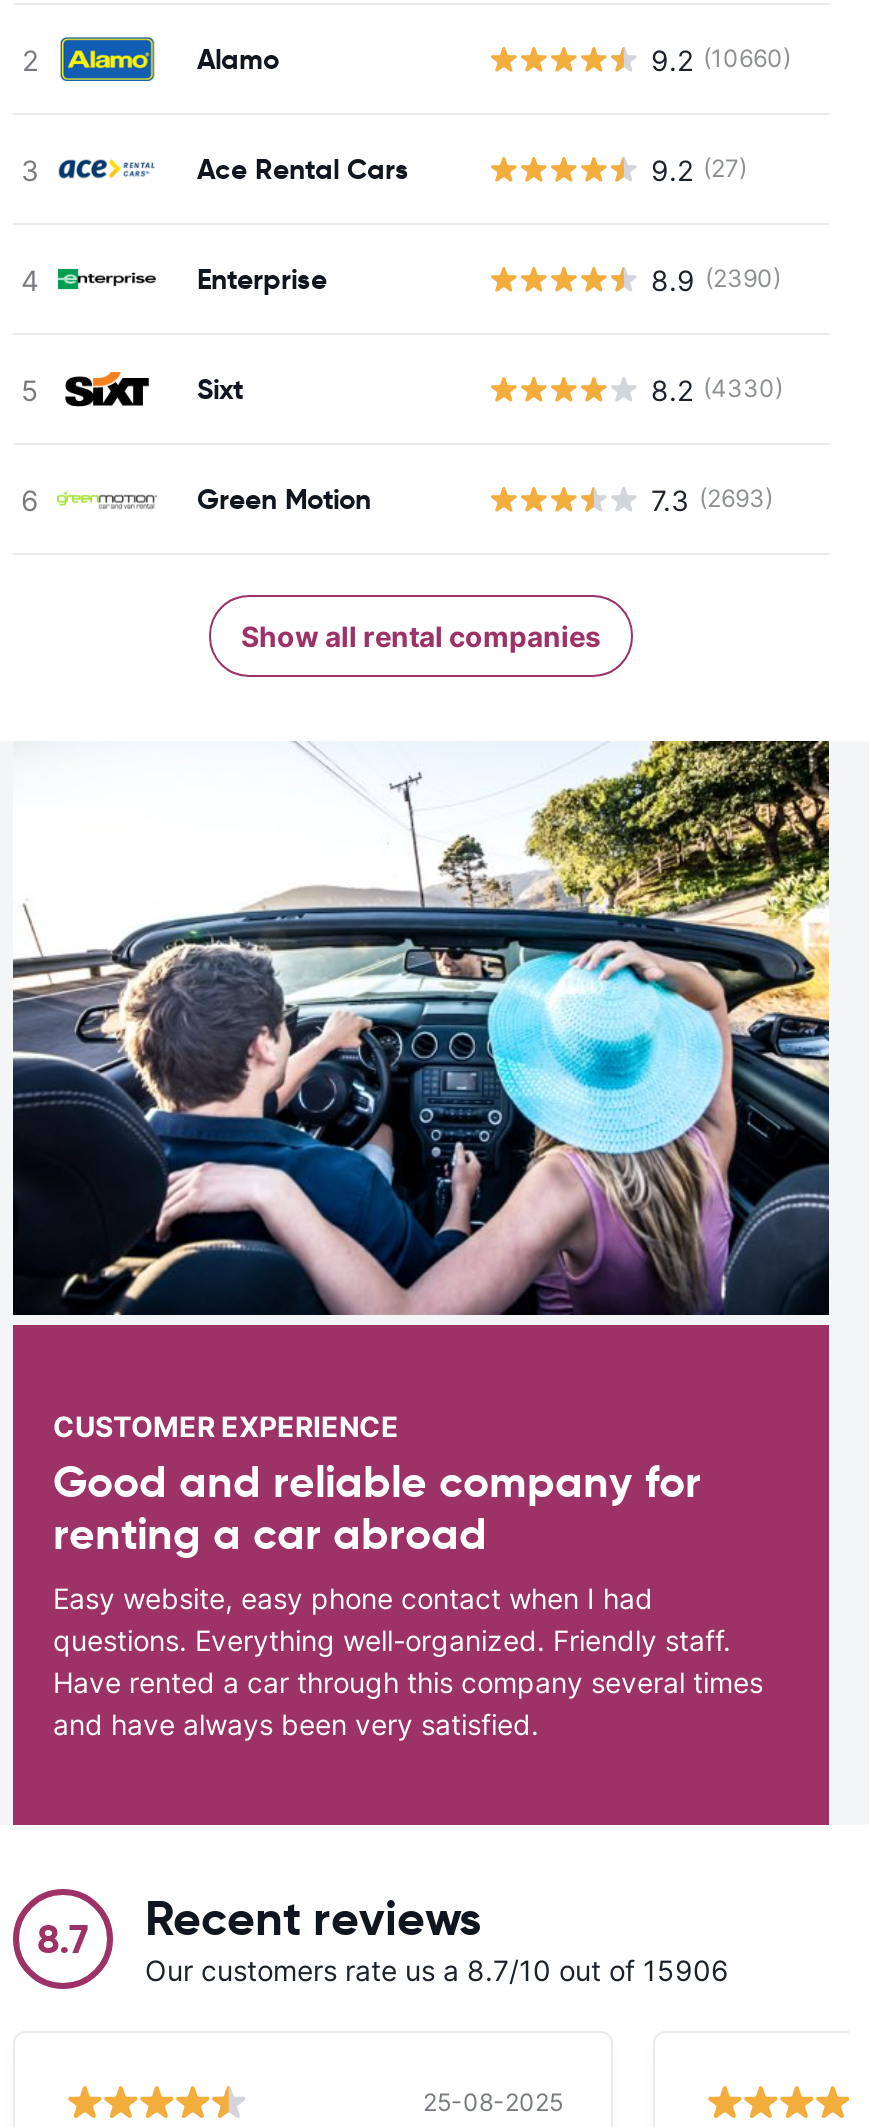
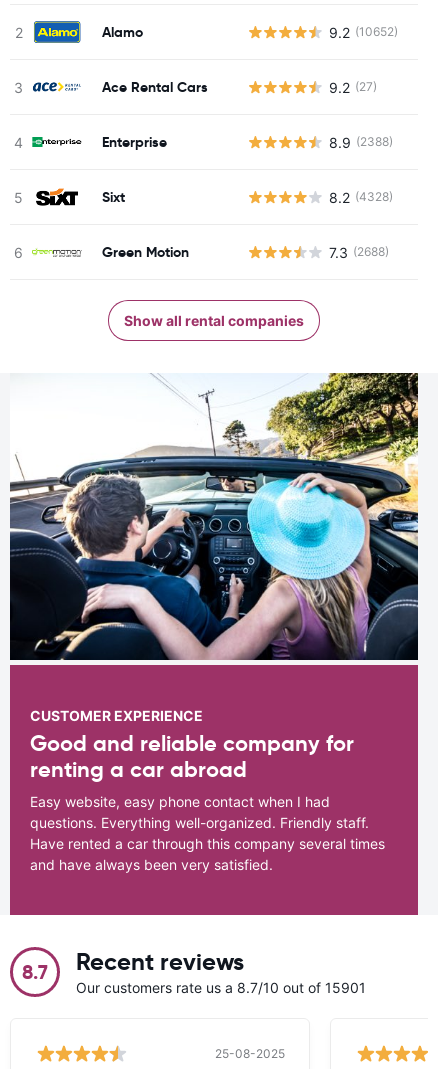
- 9.2 (10660)
+ 9.2 (10652)

- 8.9 (2390)
+ 8.9 (2388)

- 8.2 (4330)
+ 8.2 (4328)

- 7.3 (2693)
+ 7.3 (2688)

- Our customers rate us a 8.7/10 out of 15906
+ Our customers rate us a 8.7/10 out of 15901
